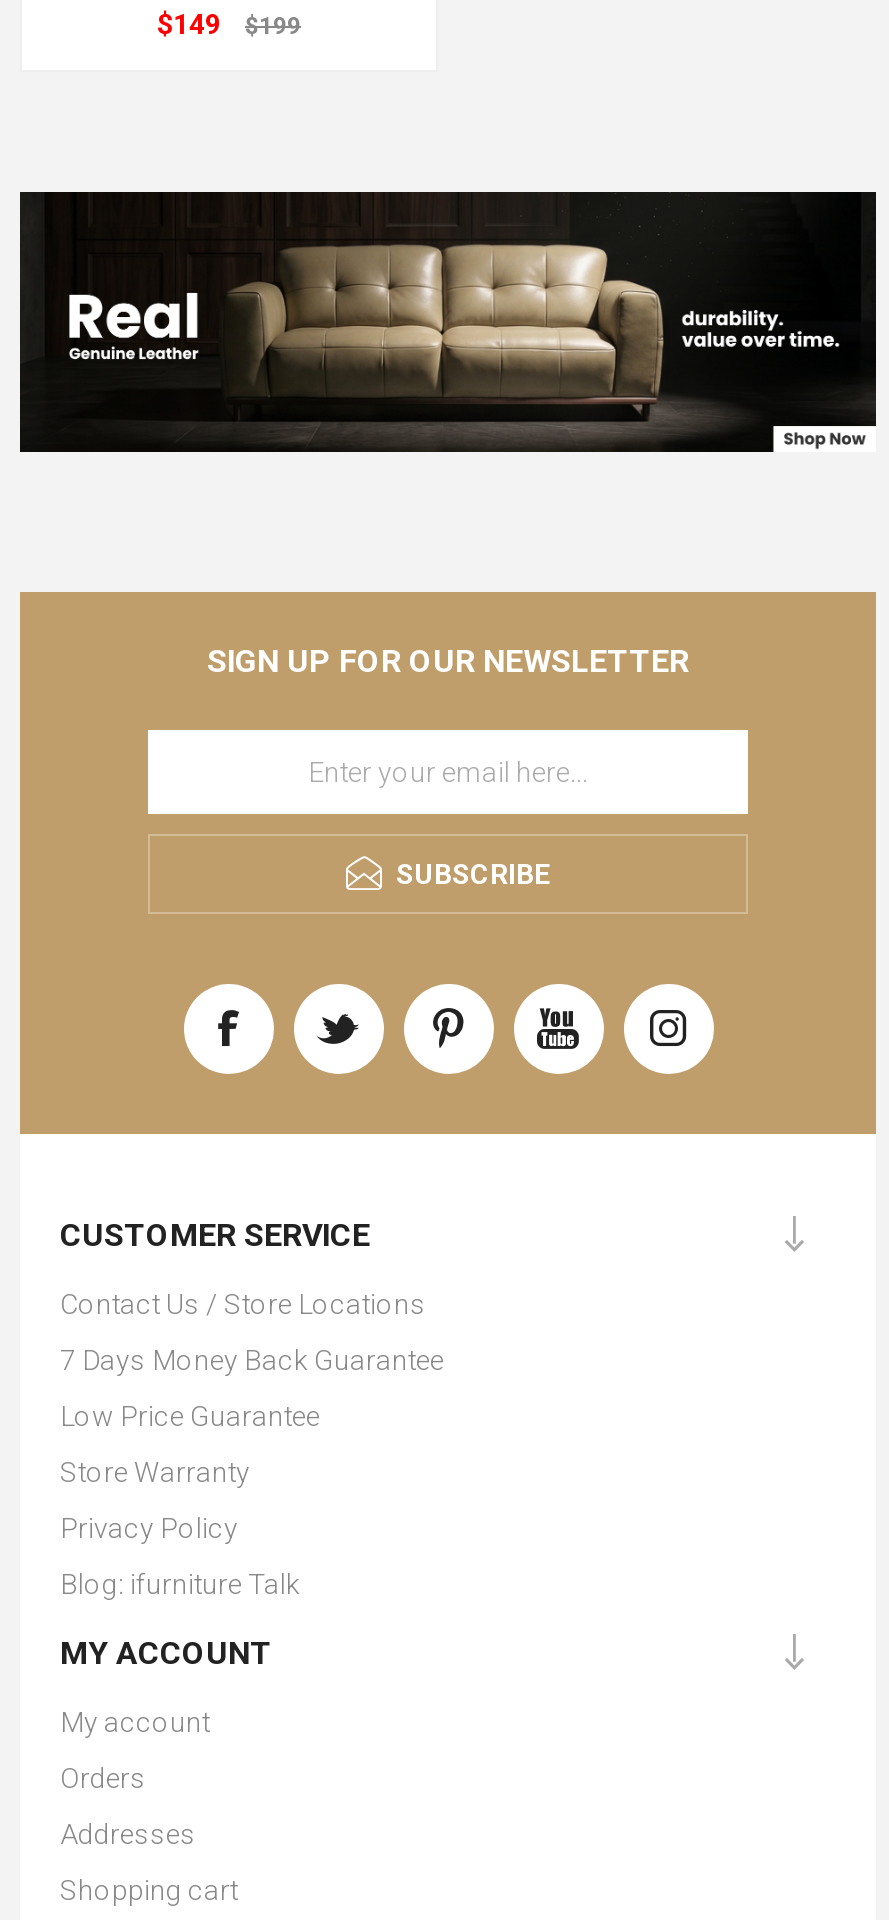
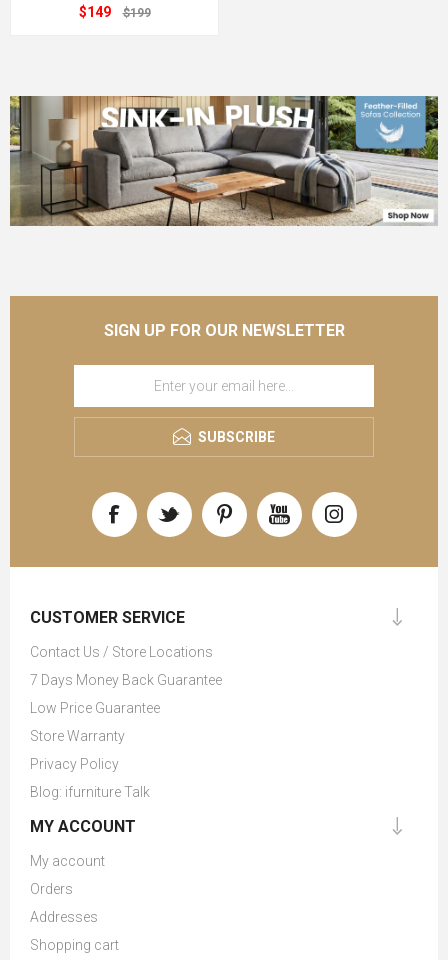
- [image]
+ [image]
